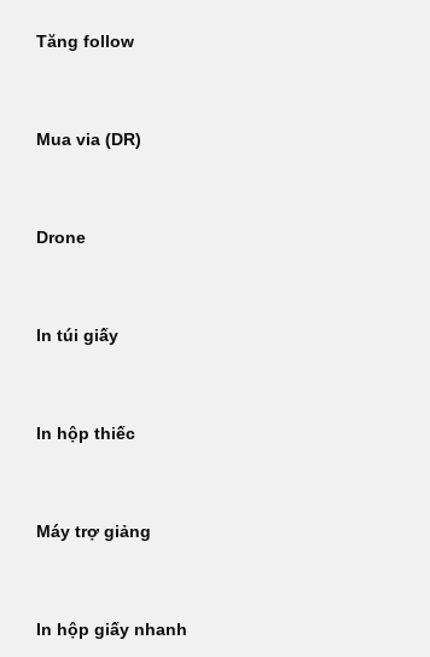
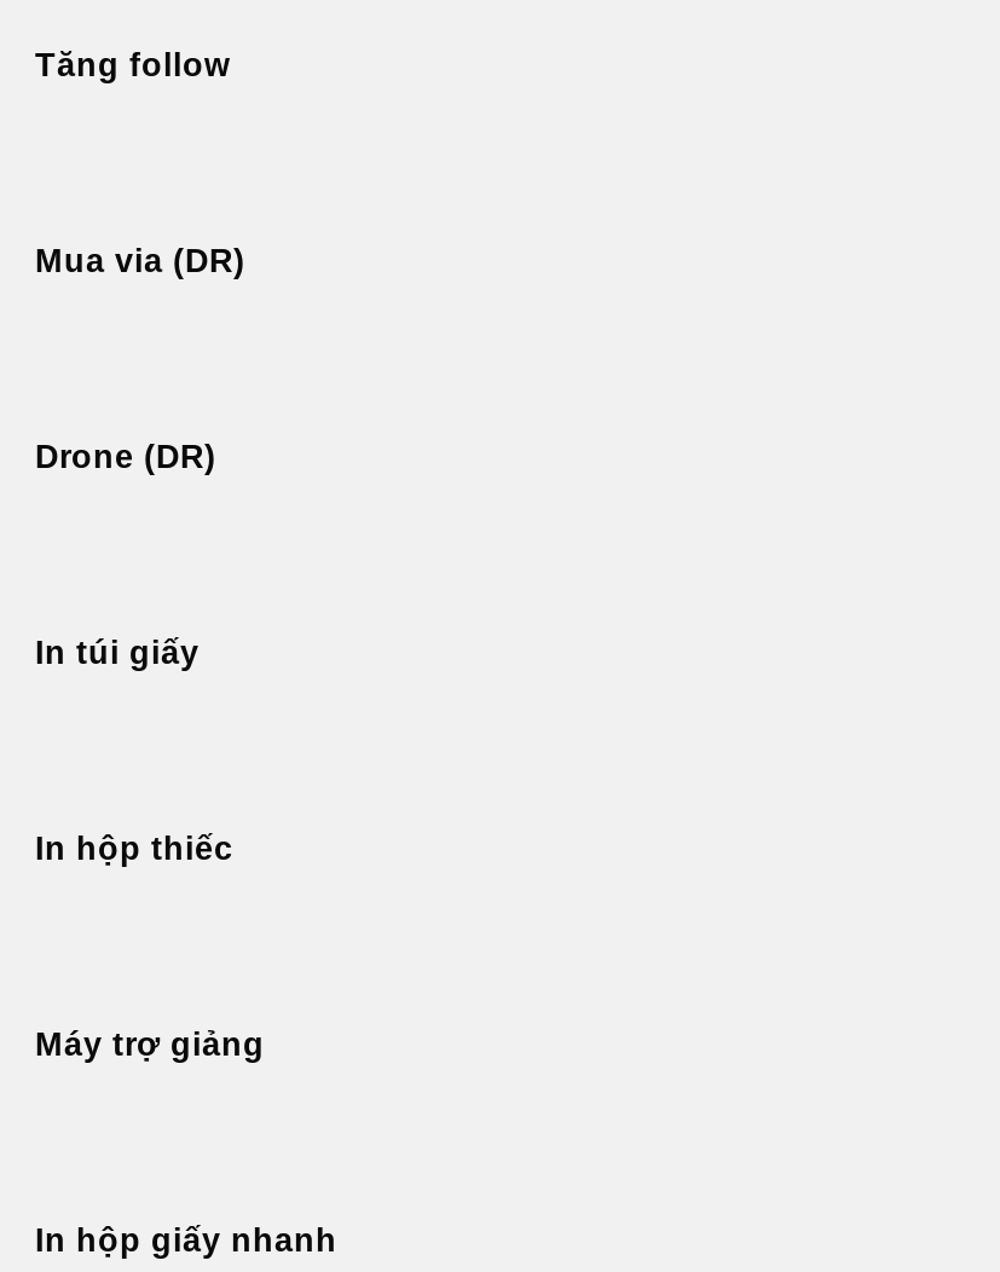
- Drone
+ Drone (DR)
